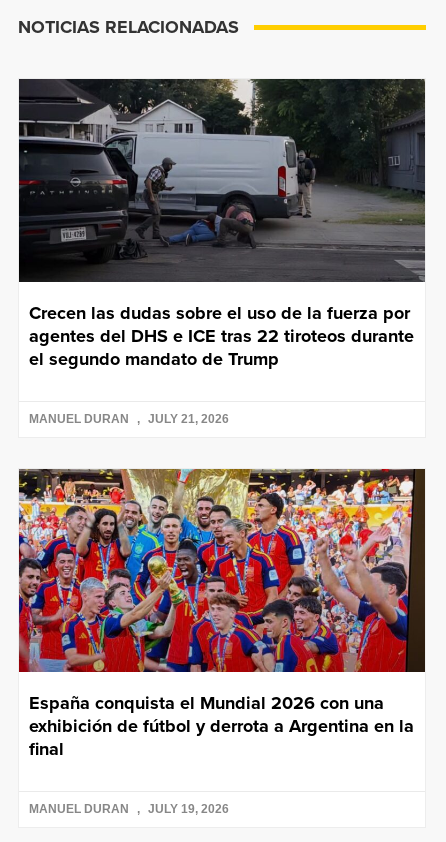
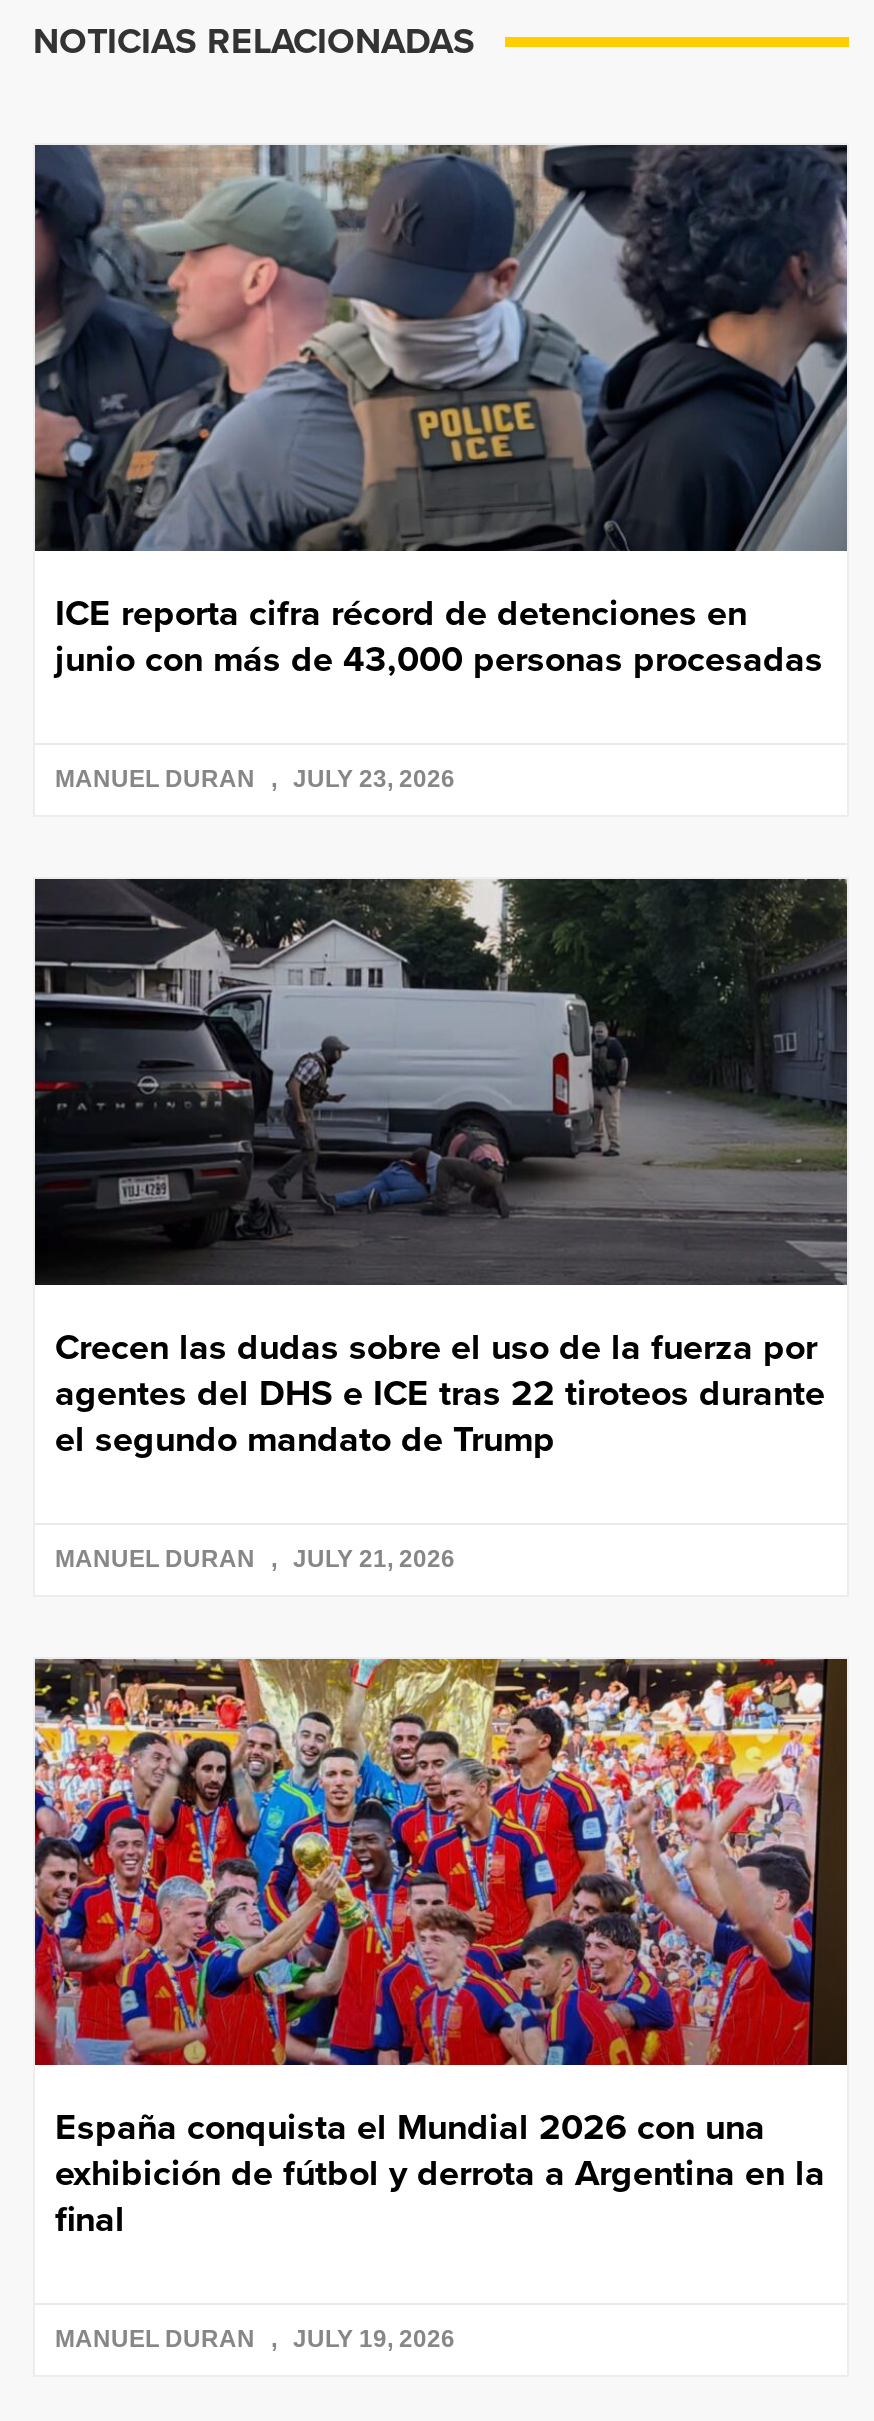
+ [image]
+ ICE reporta cifra récord de detenciones en
+ junio con más de 43,000 personas procesadas
+ MANUEL DURAN
+ JULY 23, 2026
